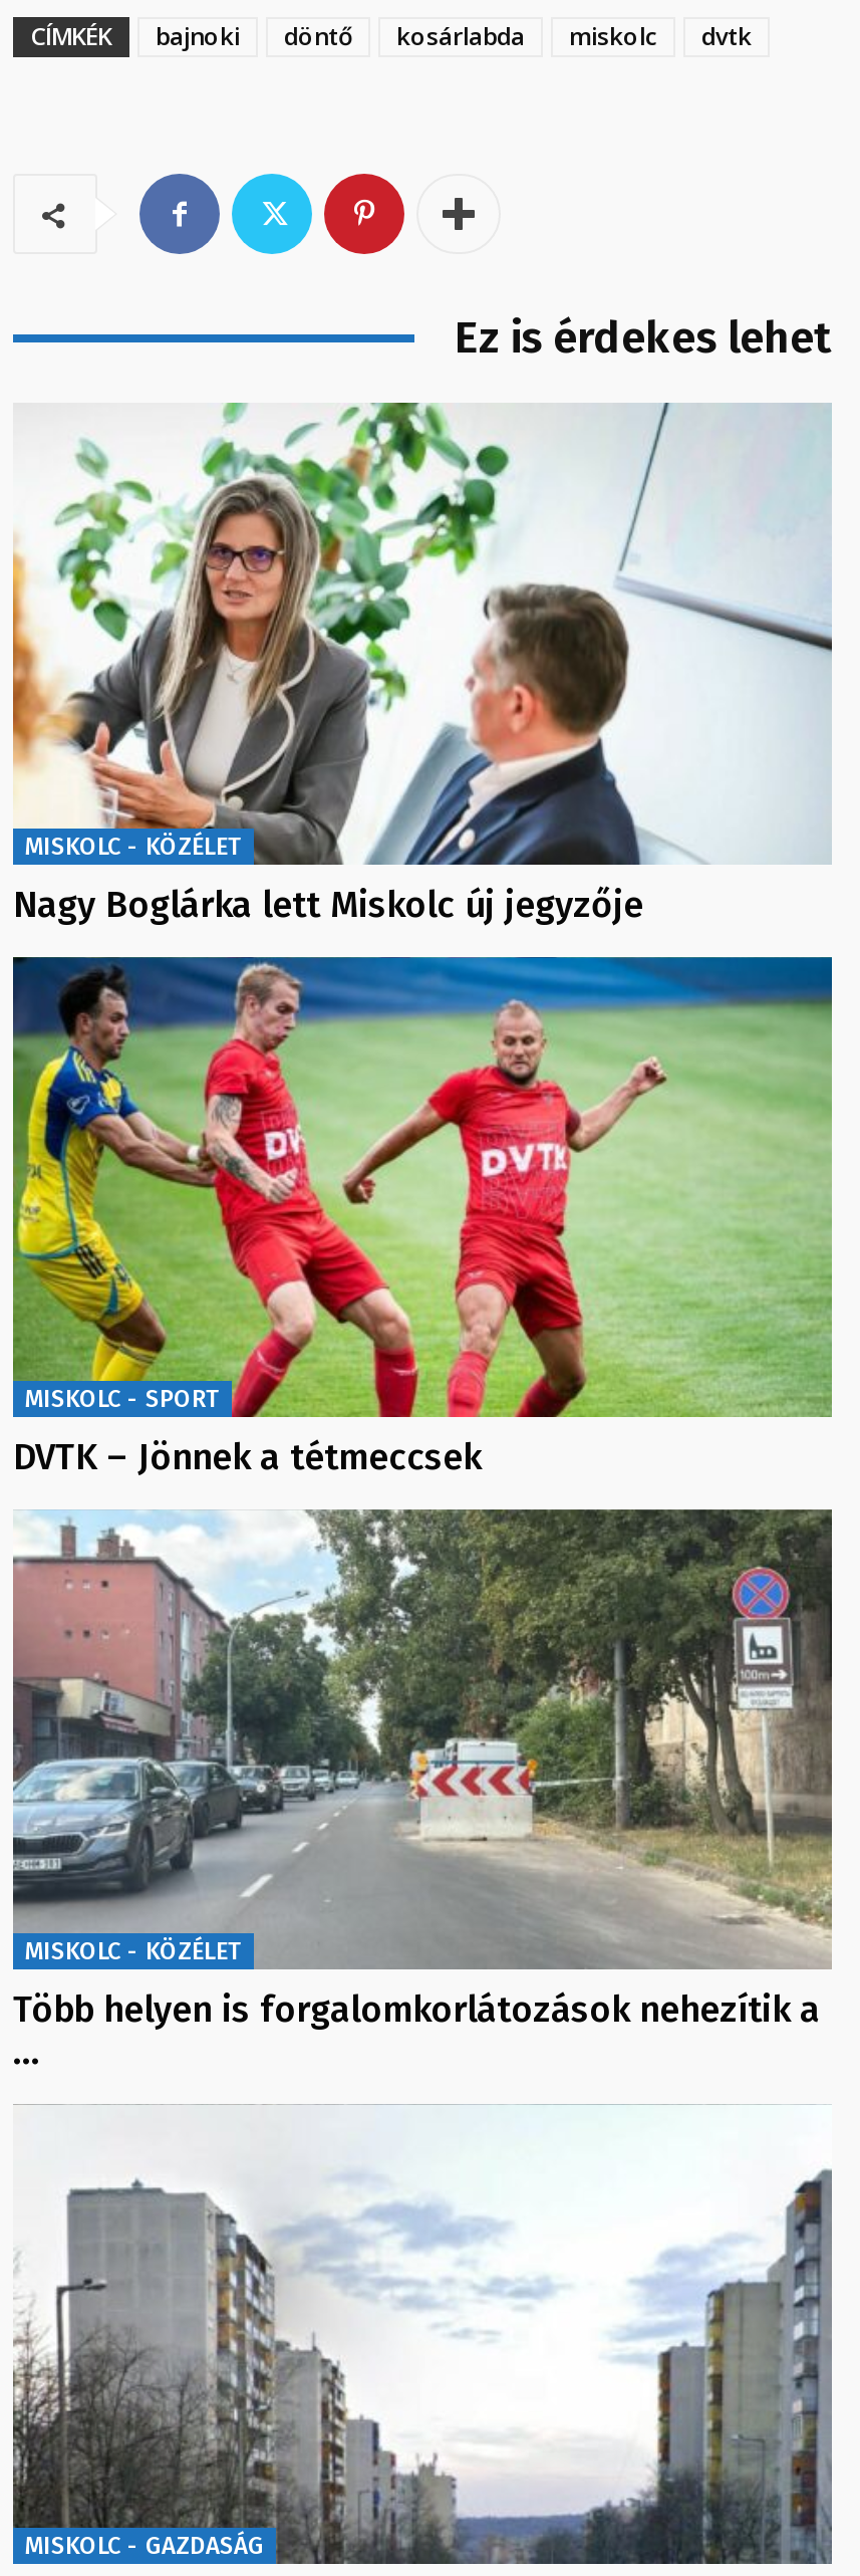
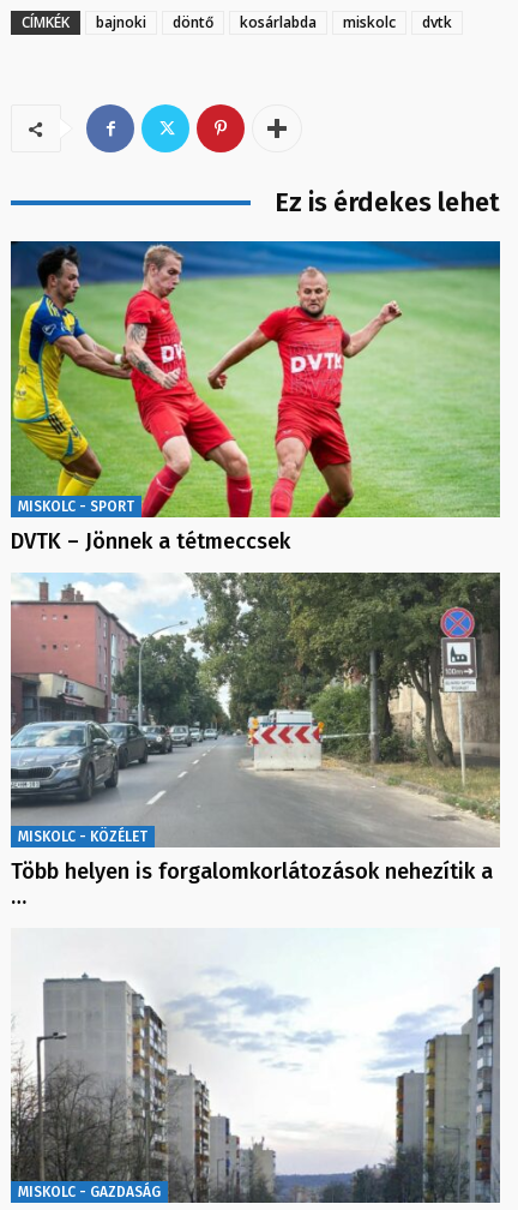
- [image]
- MISKOLC - KÖZÉLET
- Nagy Boglárka lett Miskolc új jegyzője
